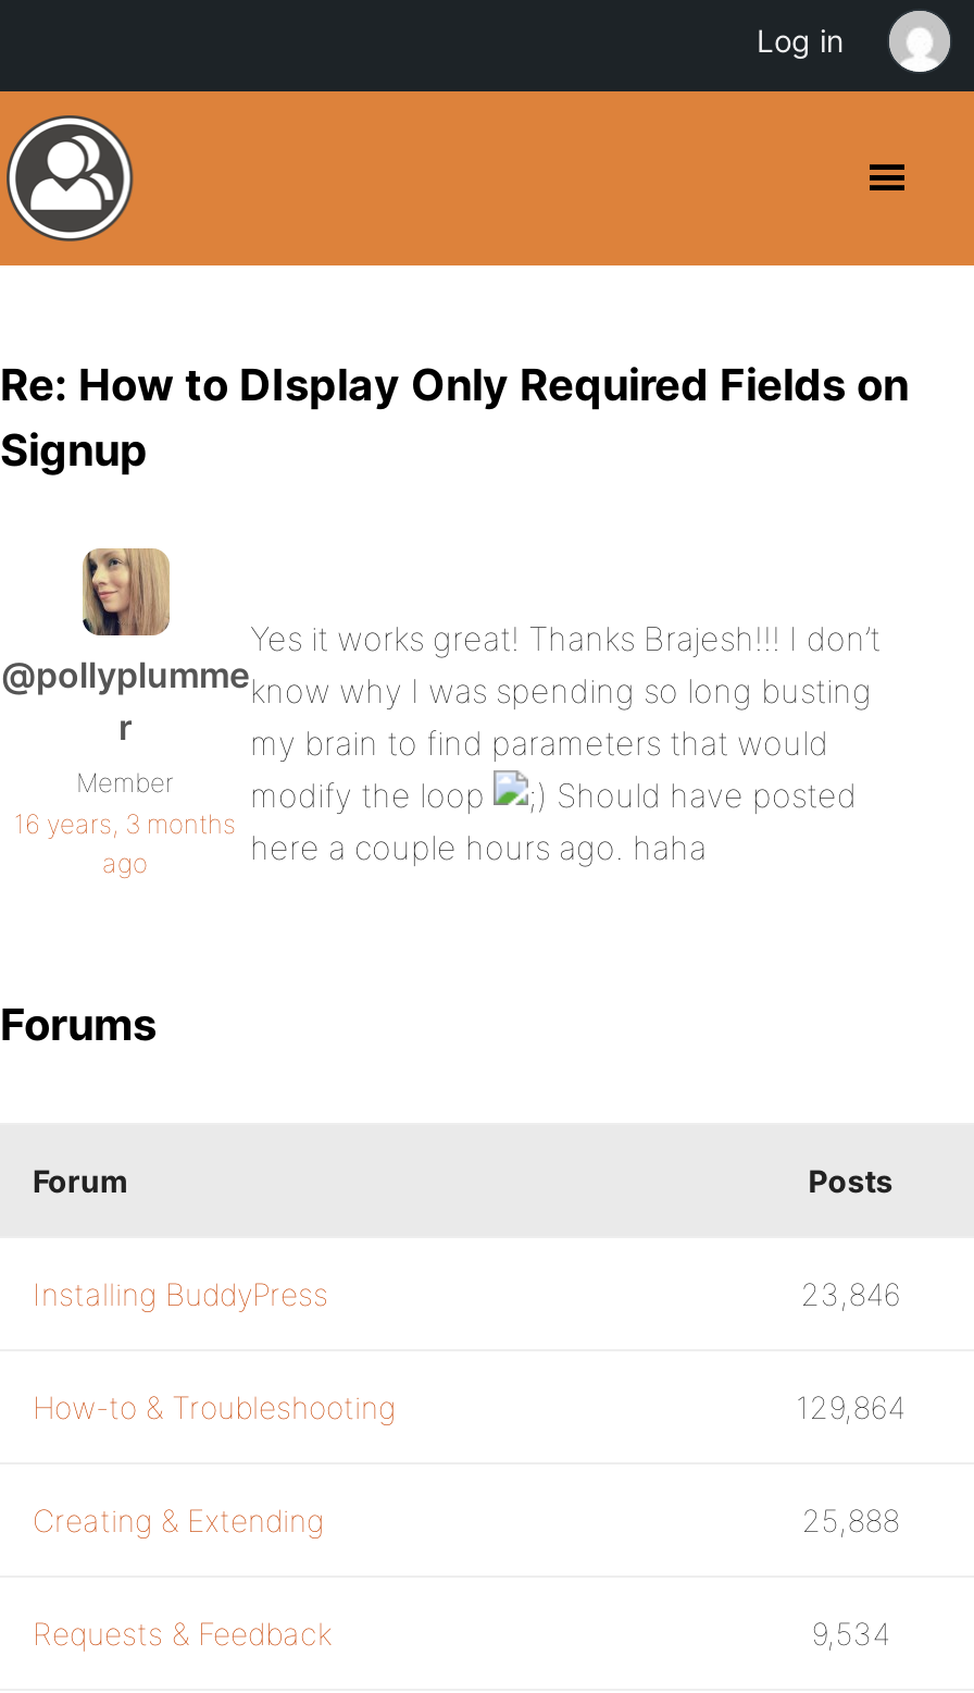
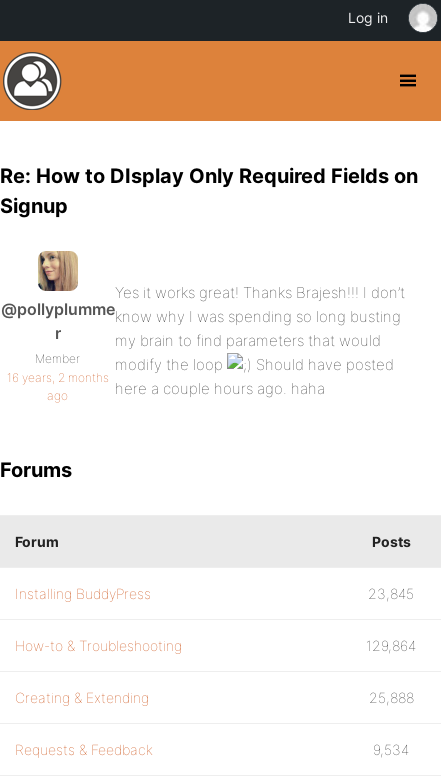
- 16 years, 3 months
+ 16 years, 2 months

- 23,846
+ 23,845
